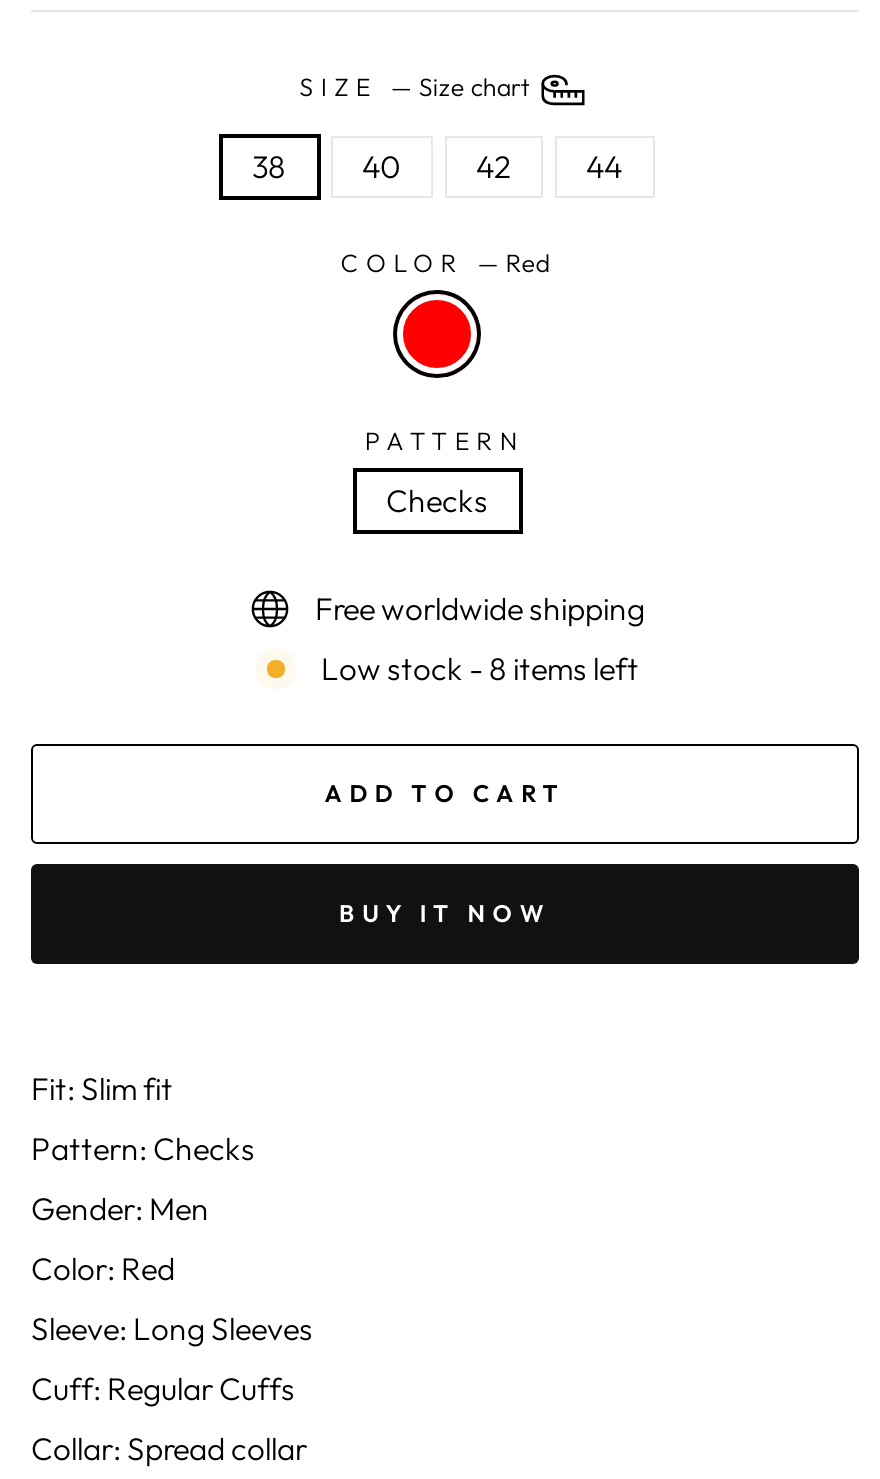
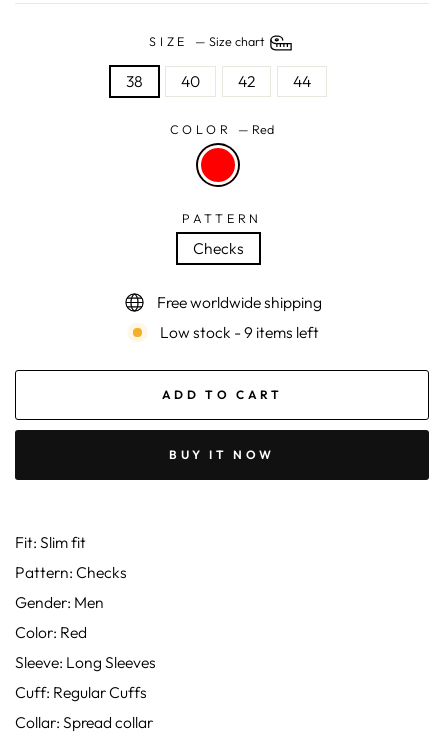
- Low stock - 8 items left
+ Low stock - 9 items left
